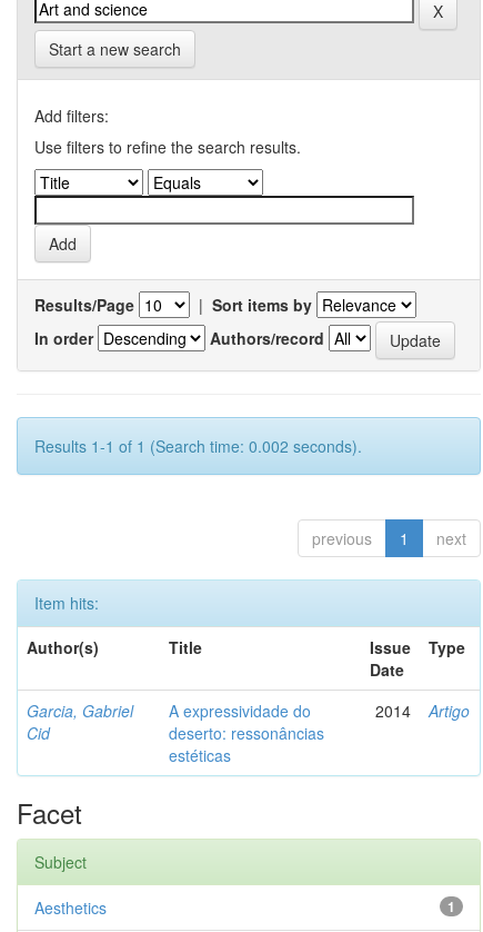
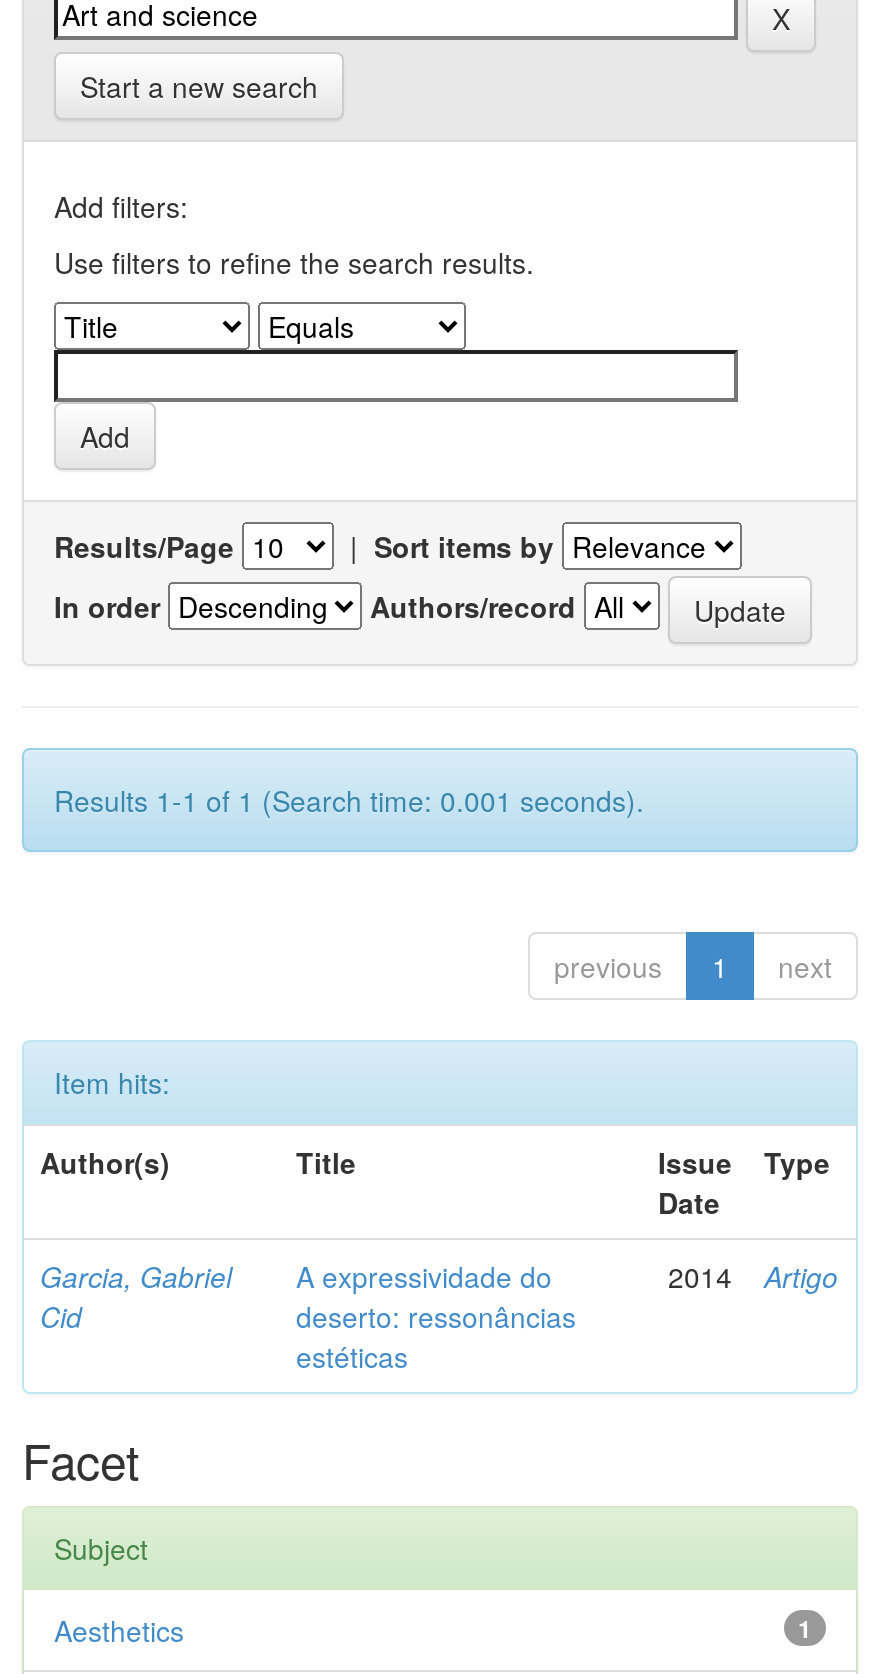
- Results 1-1 of 1 (Search time: 0.002 seconds).
+ Results 1-1 of 1 (Search time: 0.001 seconds).
